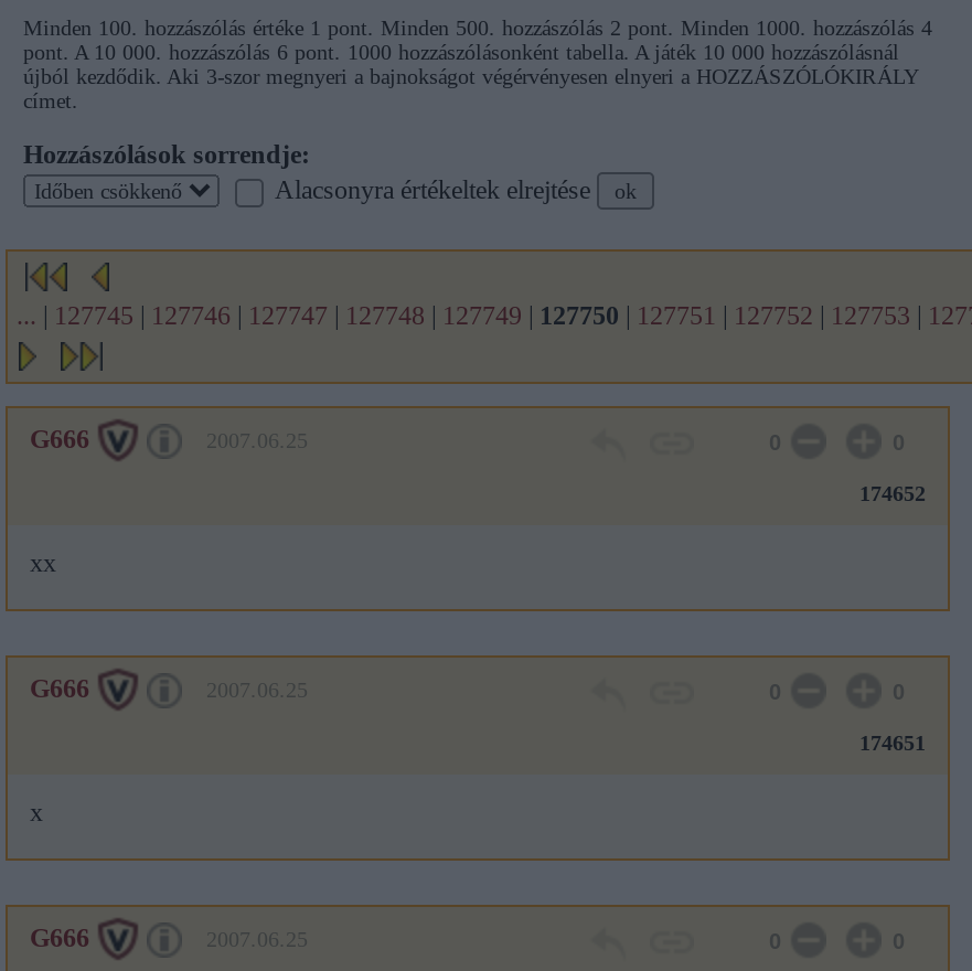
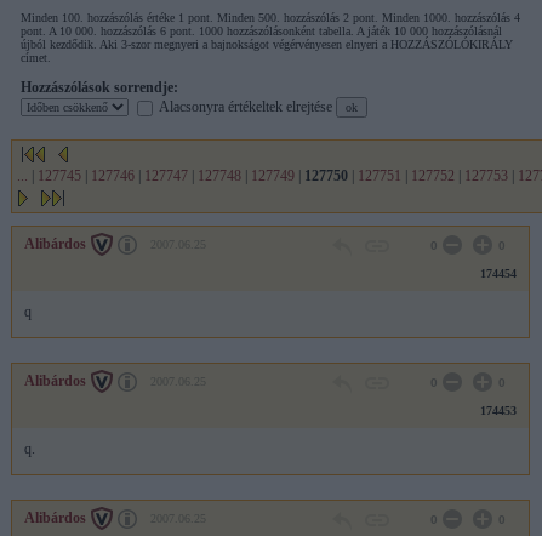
- G666
+ Alibárdos

- 174652
+ 174454

- xx
+ q

- G666
+ Alibárdos

- 174651
+ 174453

- x
+ q.

- G666
+ Alibárdos
